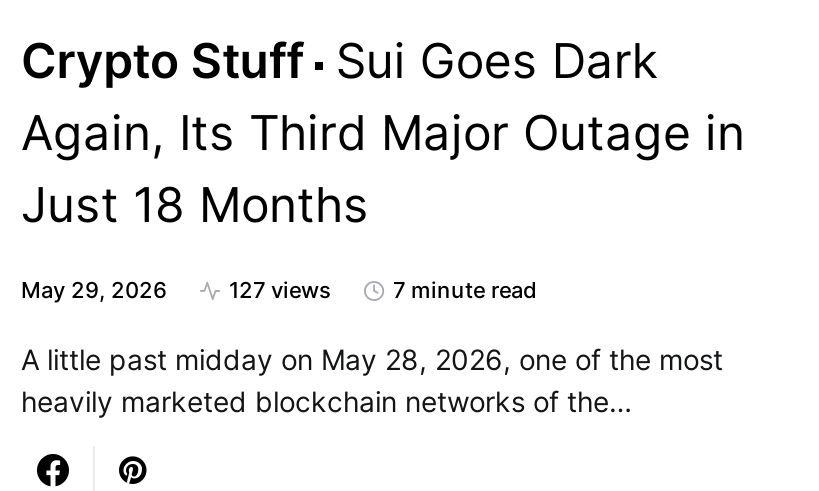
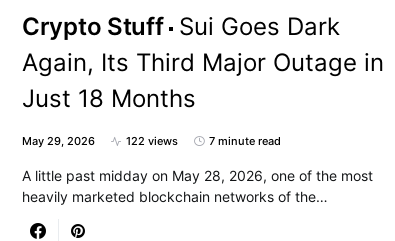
- 127 views
+ 122 views
